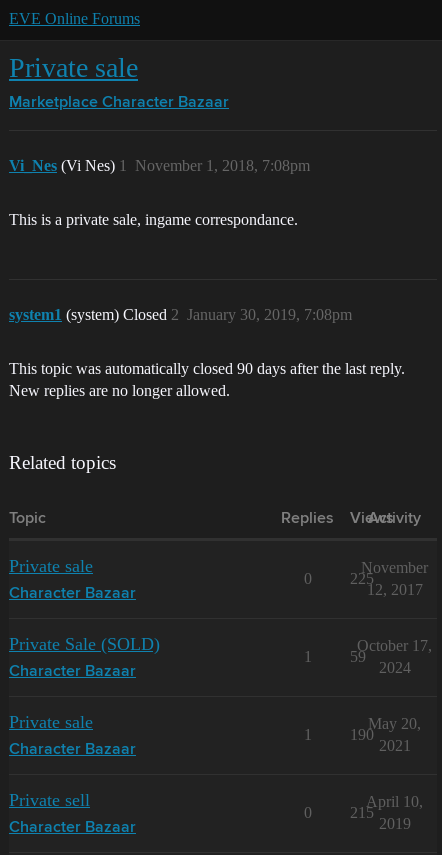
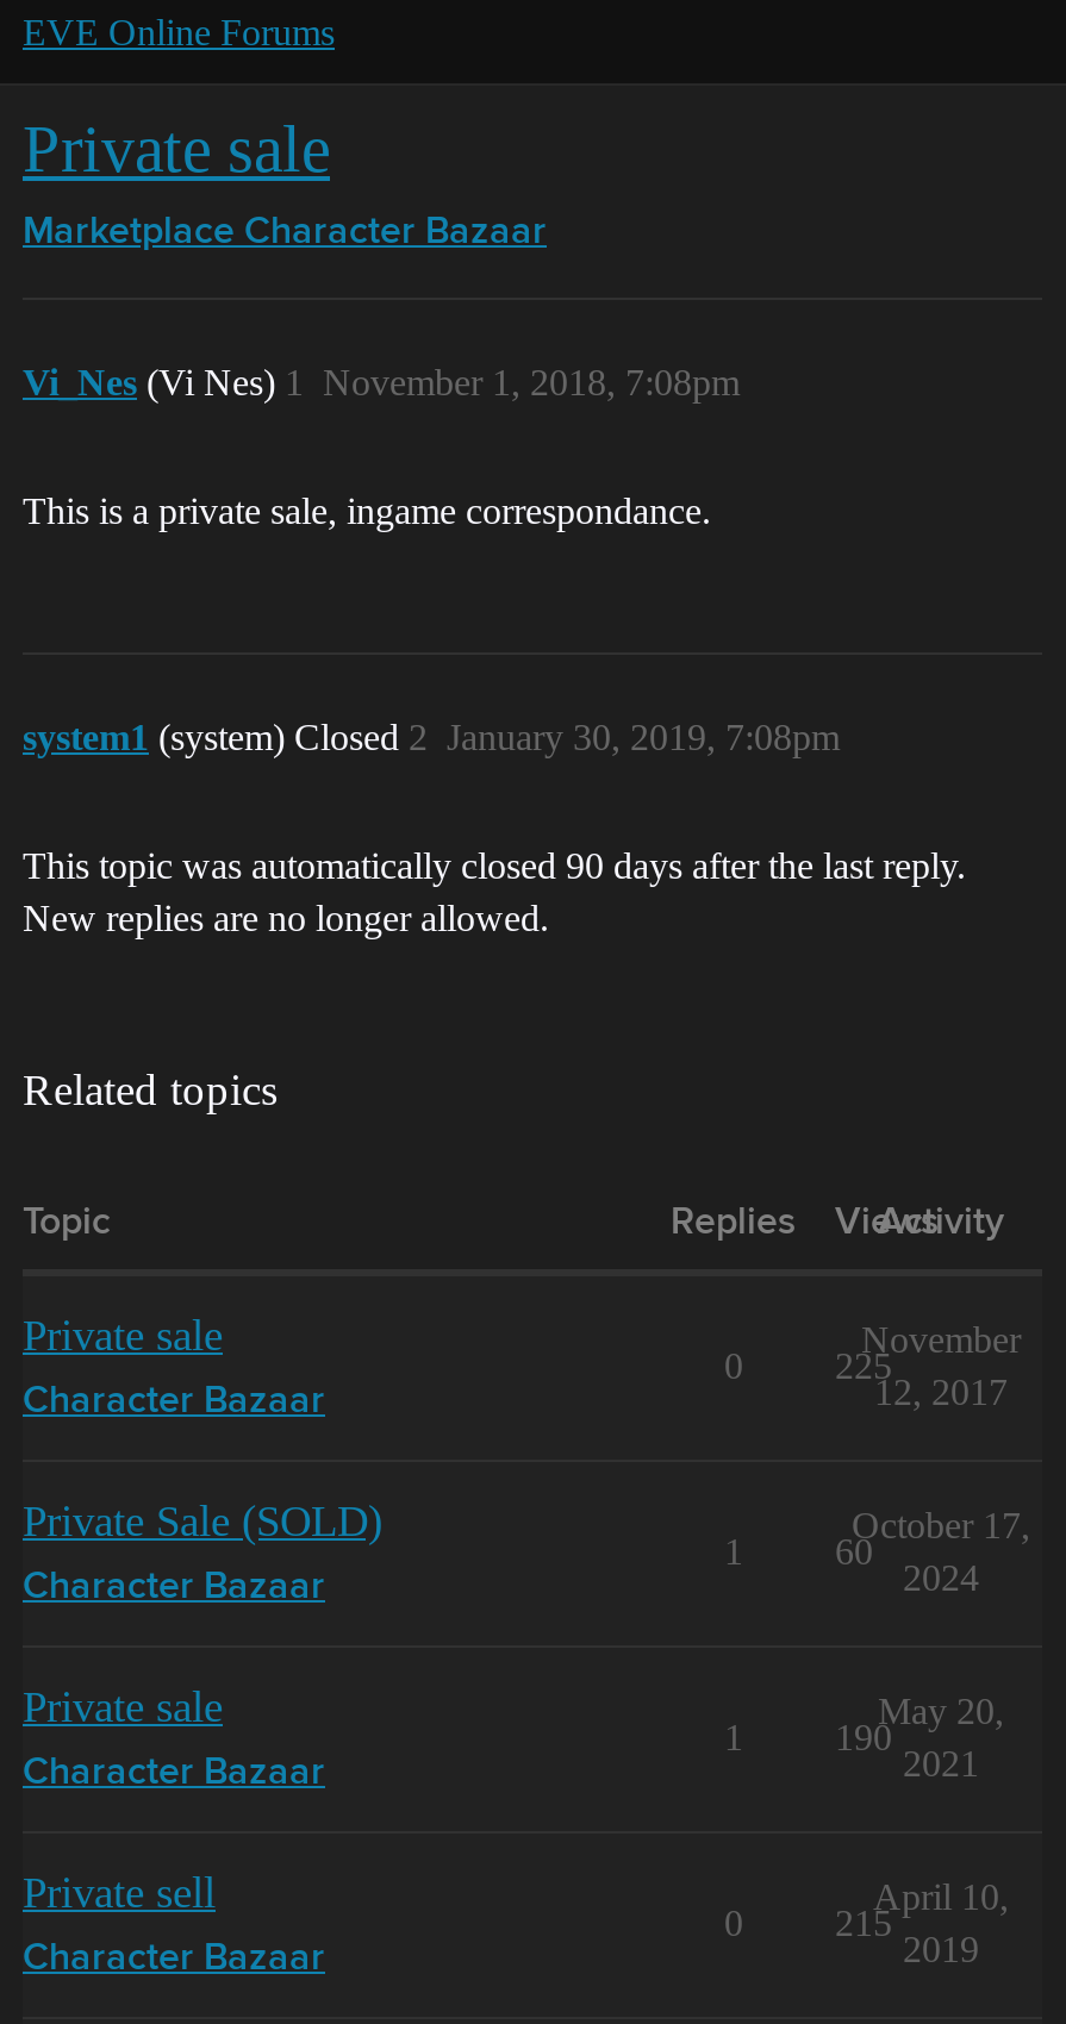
- 59
+ 60
